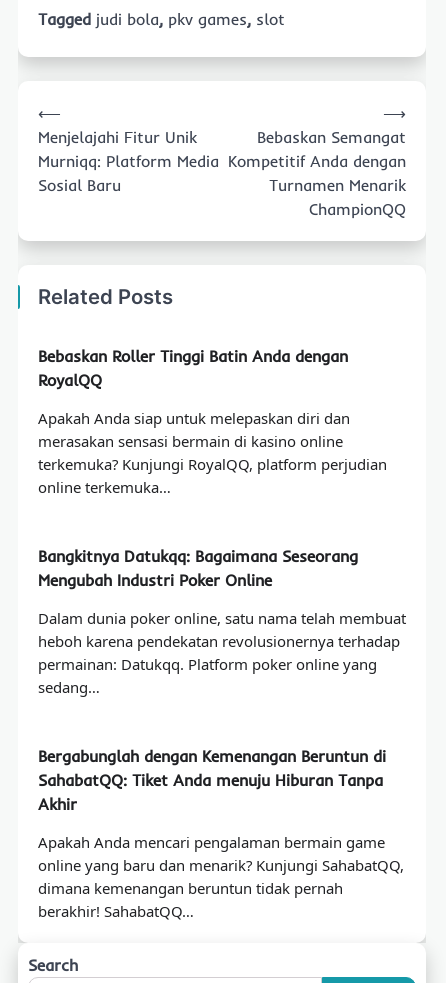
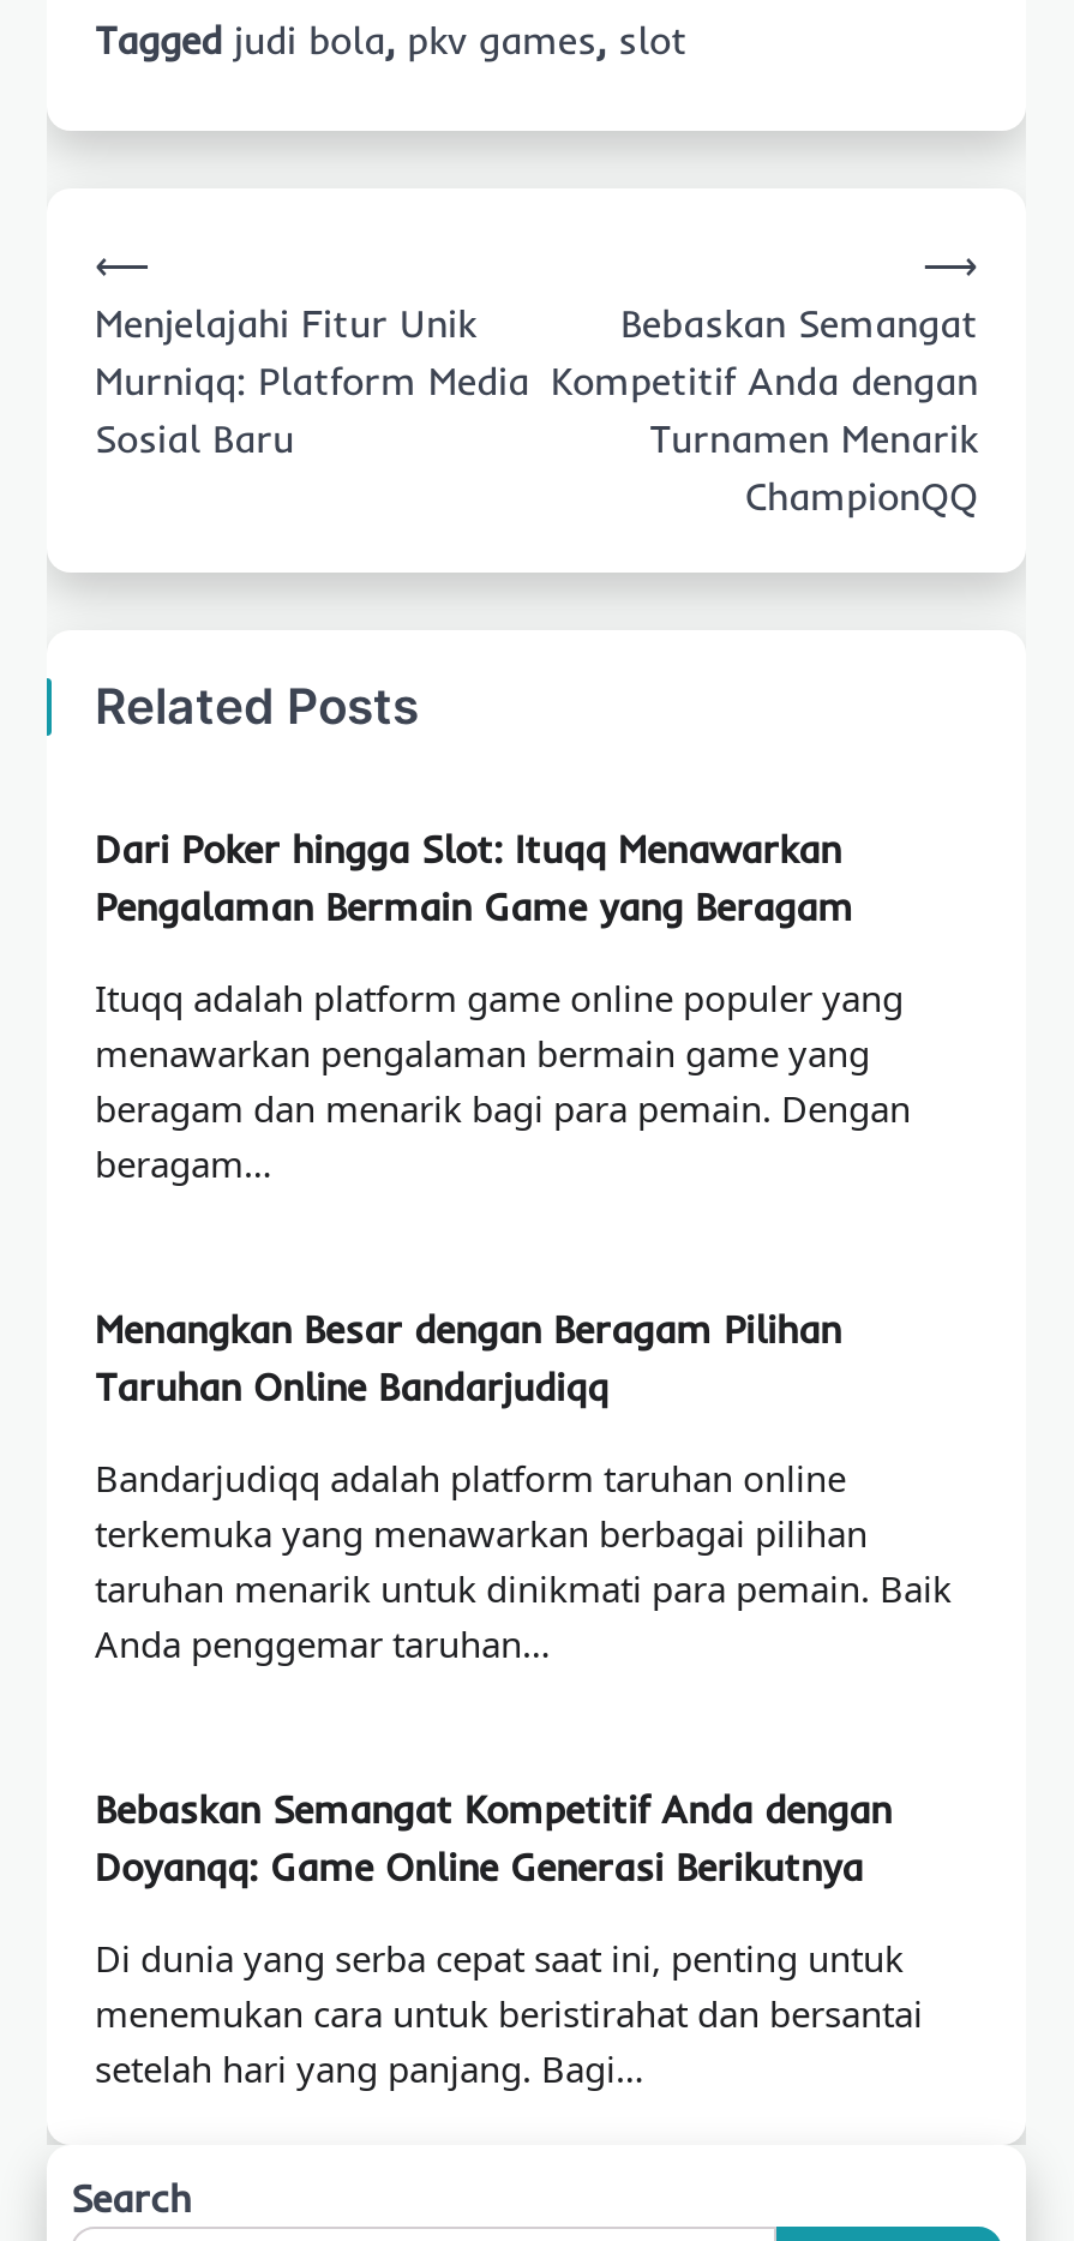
- Bebaskan Roller Tinggi Batin Anda dengan
- RoyalQQ
+ Dari Poker hingga Slot: Ituqq Menawarkan
+ Pengalaman Bermain Game yang Beragam

- Apakah Anda siap untuk melepaskan diri dan
- merasakan sensasi bermain di kasino online
- terkemuka? Kunjungi RoyalQQ, platform perjudian
- online terkemuka…
+ Ituqq adalah platform game online populer yang
+ menawarkan pengalaman bermain game yang
+ beragam dan menarik bagi para pemain. Dengan
+ beragam…

- Bangkitnya Datukqq: Bagaimana Seseorang
- Mengubah Industri Poker Online
+ Menangkan Besar dengan Beragam Pilihan
+ Taruhan Online Bandarjudiqq

- Dalam dunia poker online, satu nama telah membuat
- heboh karena pendekatan revolusionernya terhadap
- permainan: Datukqq. Platform poker online yang
- sedang…
+ Bandarjudiqq adalah platform taruhan online
+ terkemuka yang menawarkan berbagai pilihan
+ taruhan menarik untuk dinikmati para pemain. Baik
+ Anda penggemar taruhan…

- Bergabunglah dengan Kemenangan Beruntun di
- SahabatQQ: Tiket Anda menuju Hiburan Tanpa
- Akhir
+ Bebaskan Semangat Kompetitif Anda dengan
+ Doyanqq: Game Online Generasi Berikutnya

- Apakah Anda mencari pengalaman bermain game
- online yang baru dan menarik? Kunjungi SahabatQQ,
- dimana kemenangan beruntun tidak pernah
- berakhir! SahabatQQ…
+ Di dunia yang serba cepat saat ini, penting untuk
+ menemukan cara untuk beristirahat dan bersantai
+ setelah hari yang panjang. Bagi…
